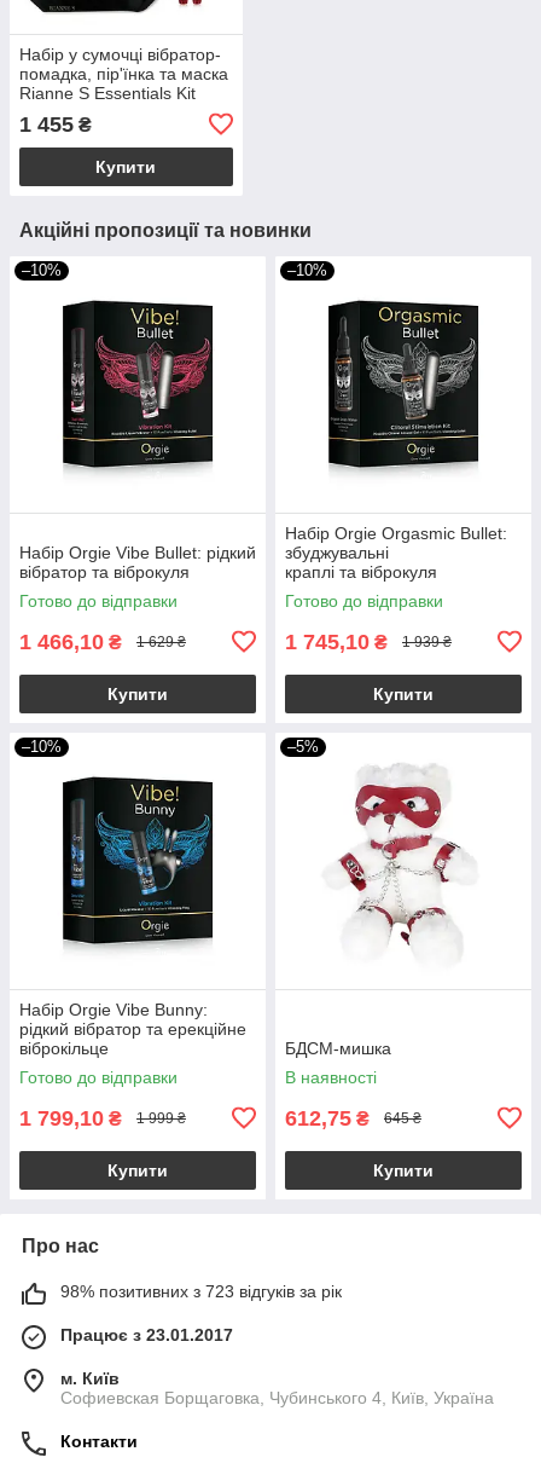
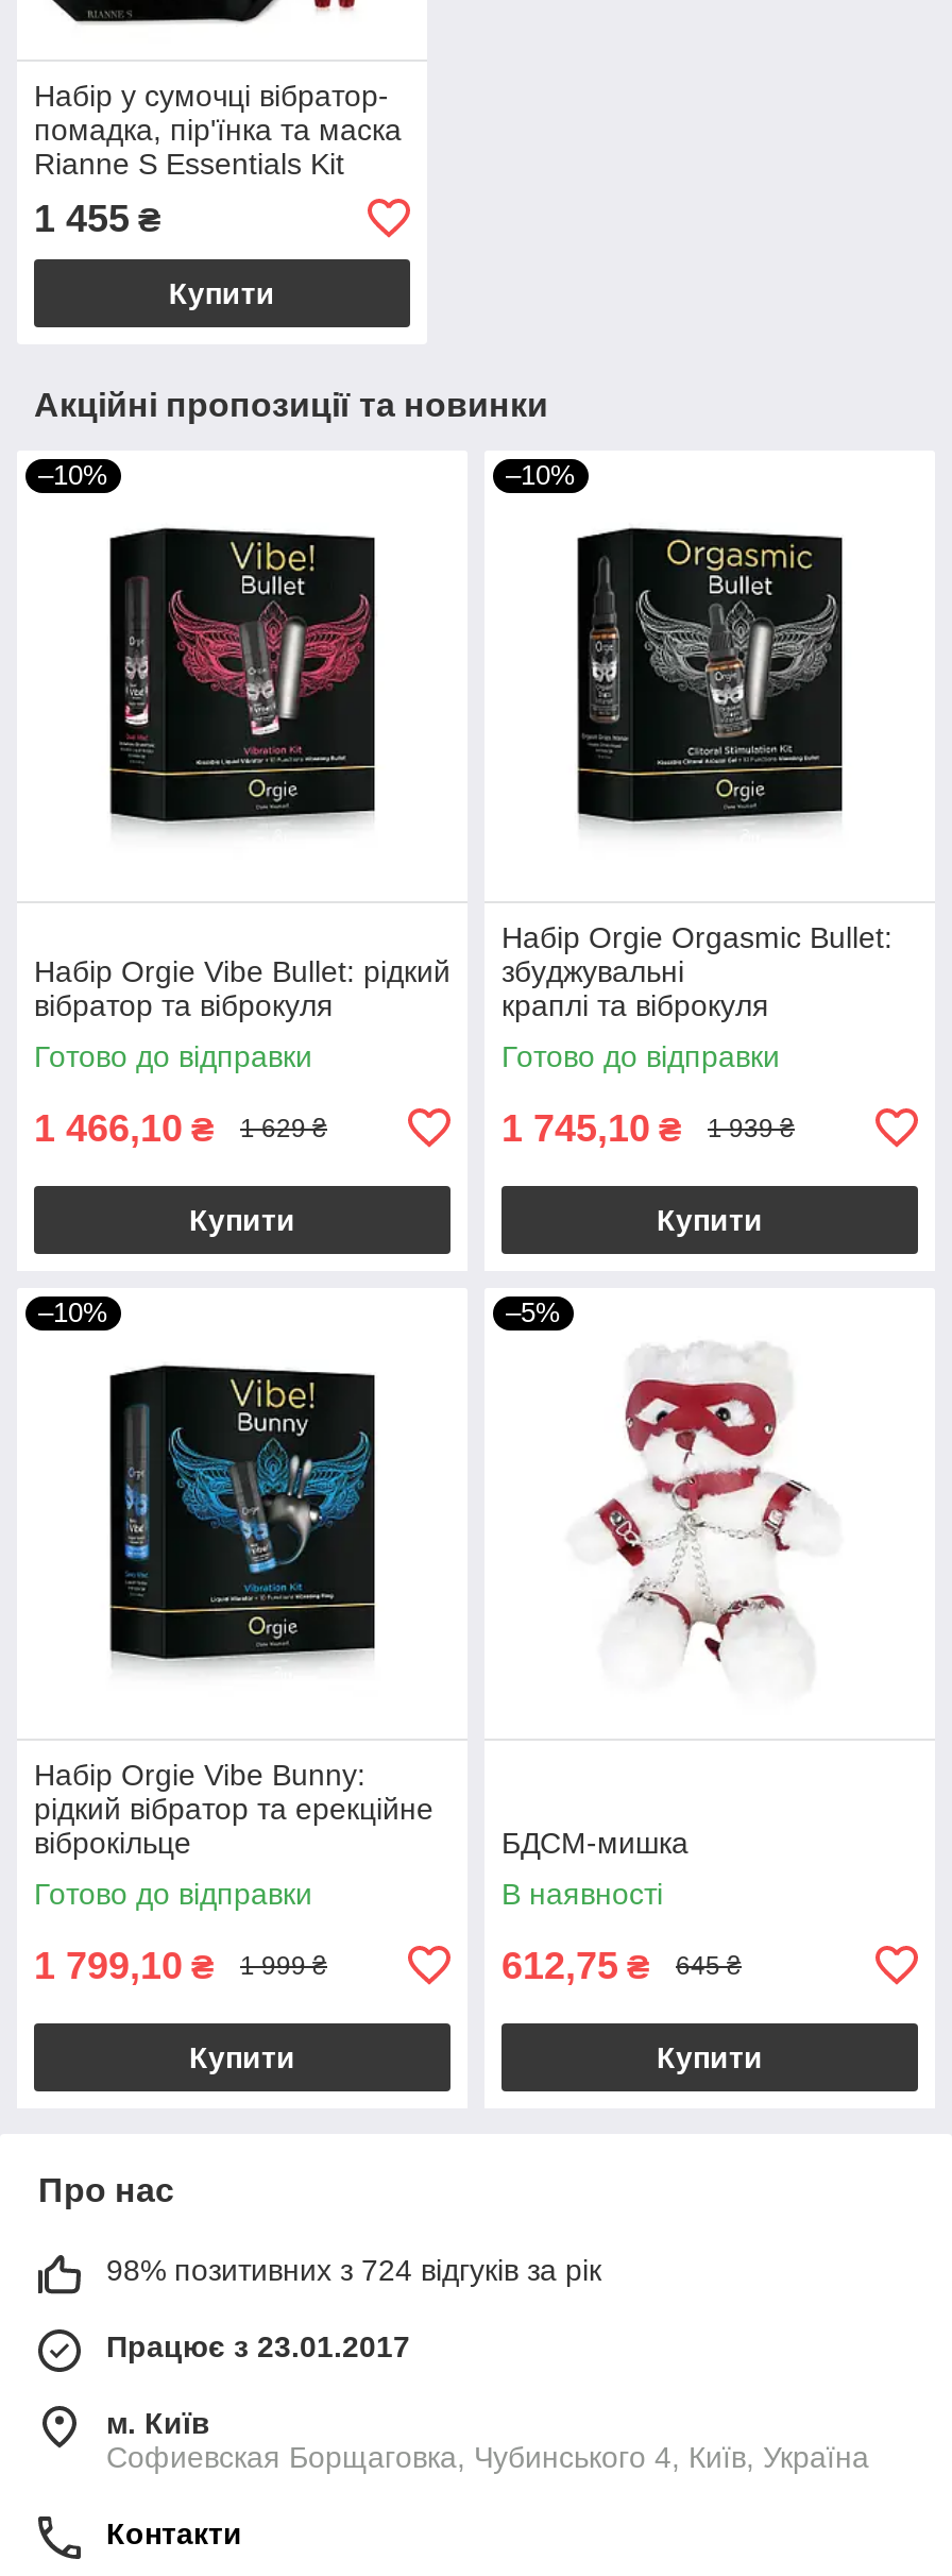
- 98% позитивних з 723 відгуків за рік
+ 98% позитивних з 724 відгуків за рік
